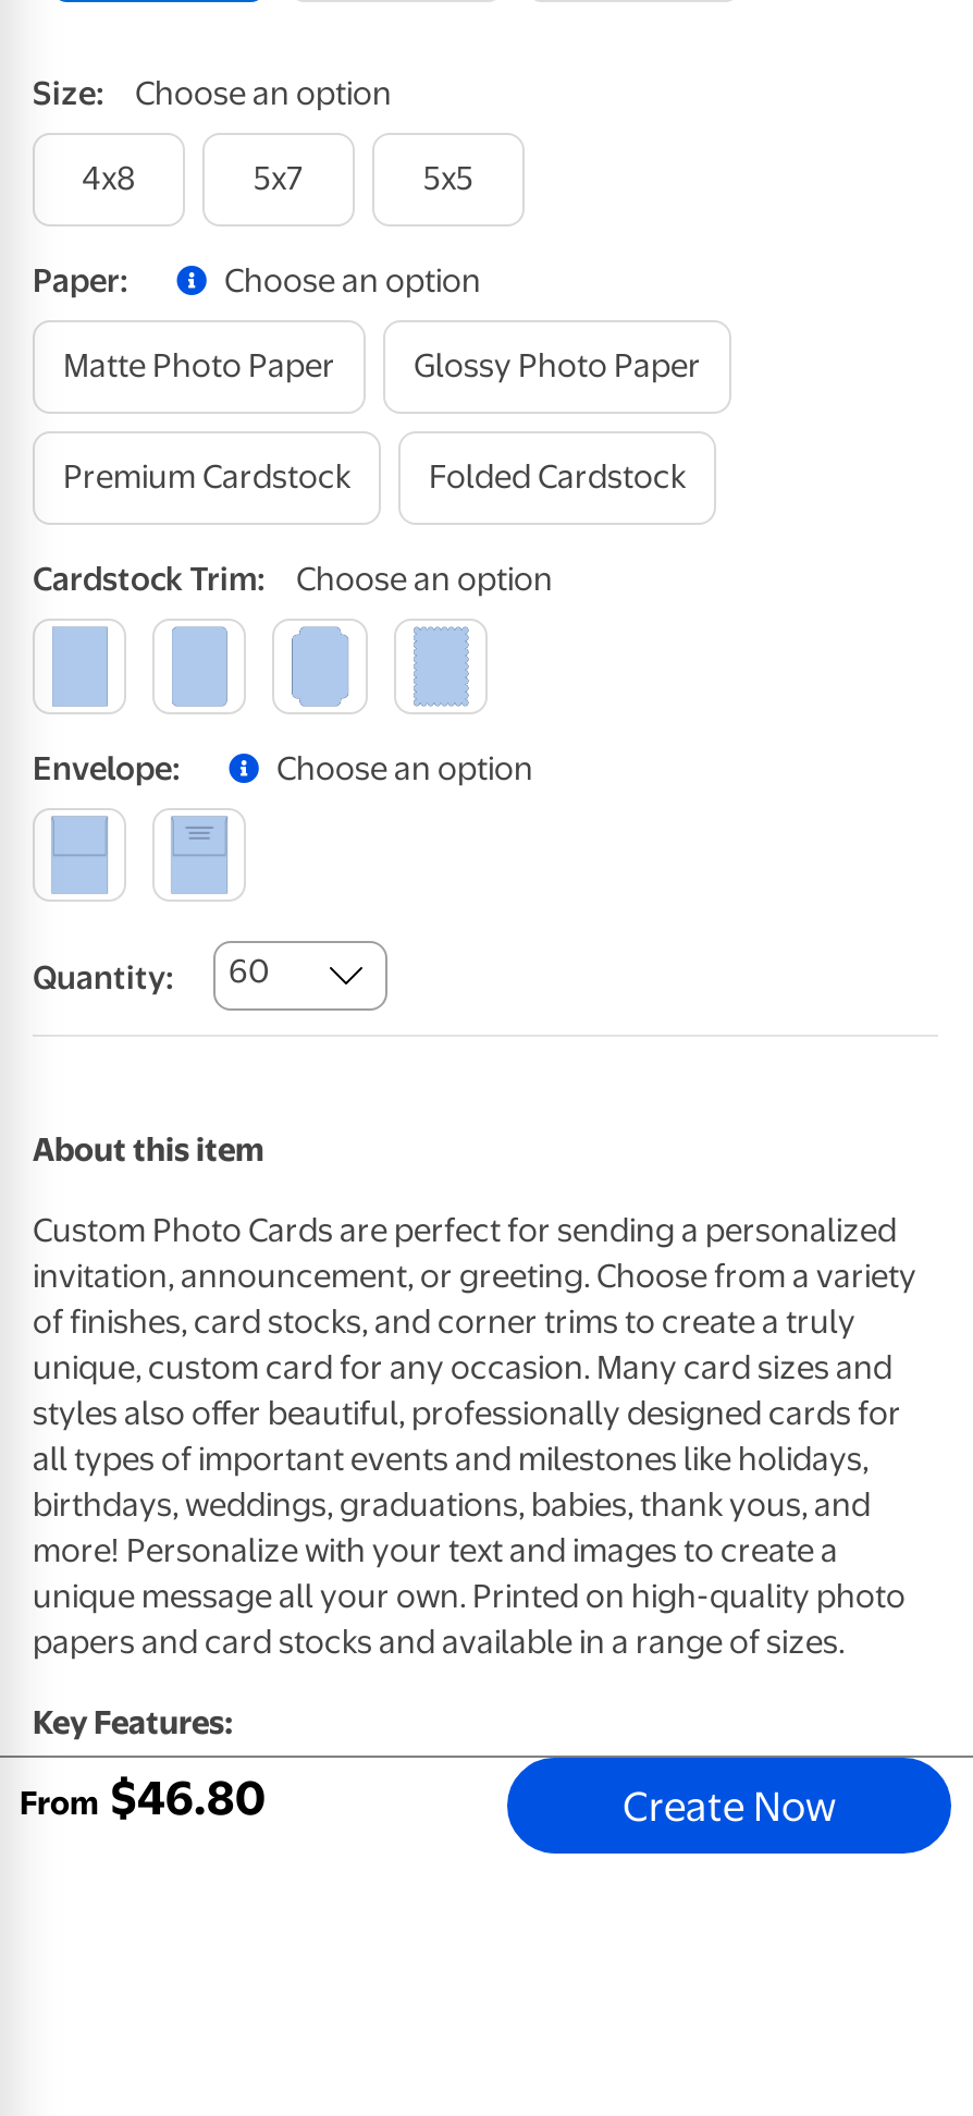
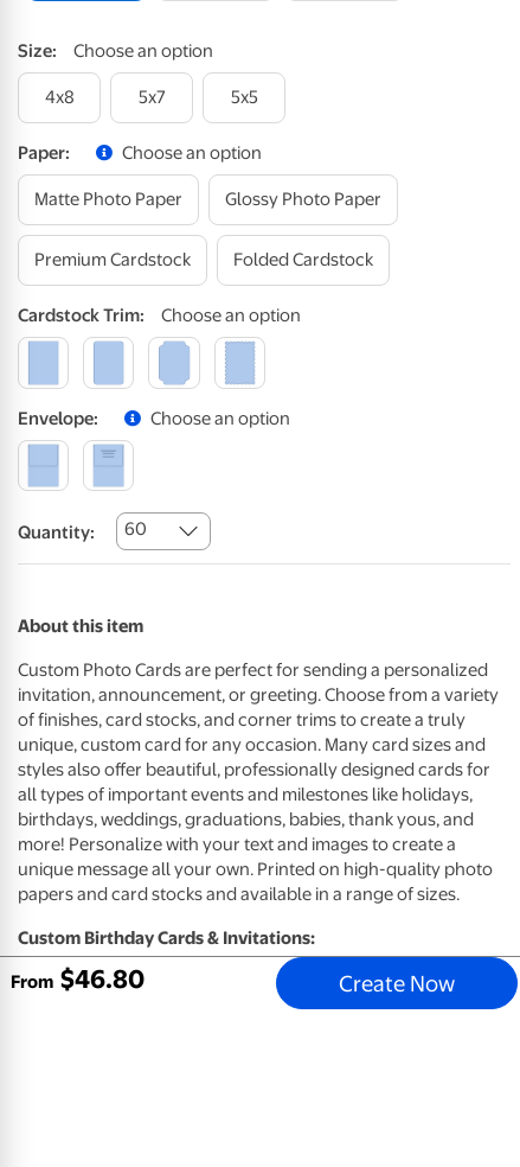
- Key Features:
+ Custom Birthday Cards & Invitations:
